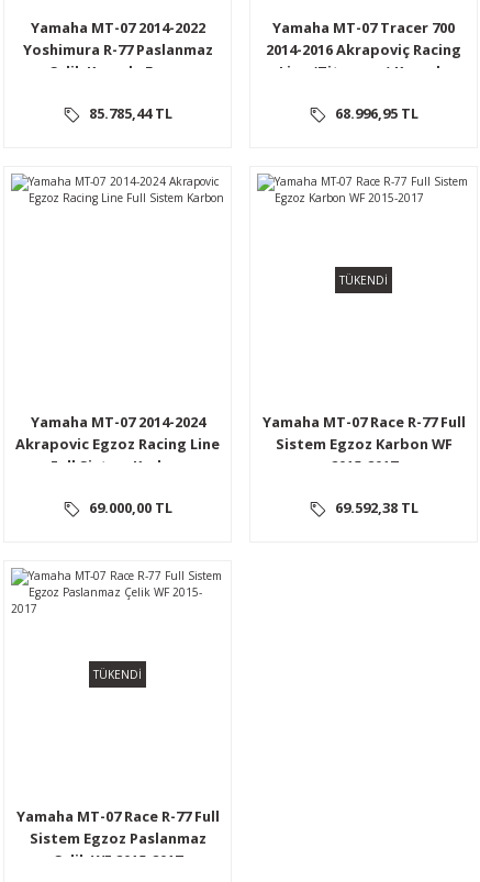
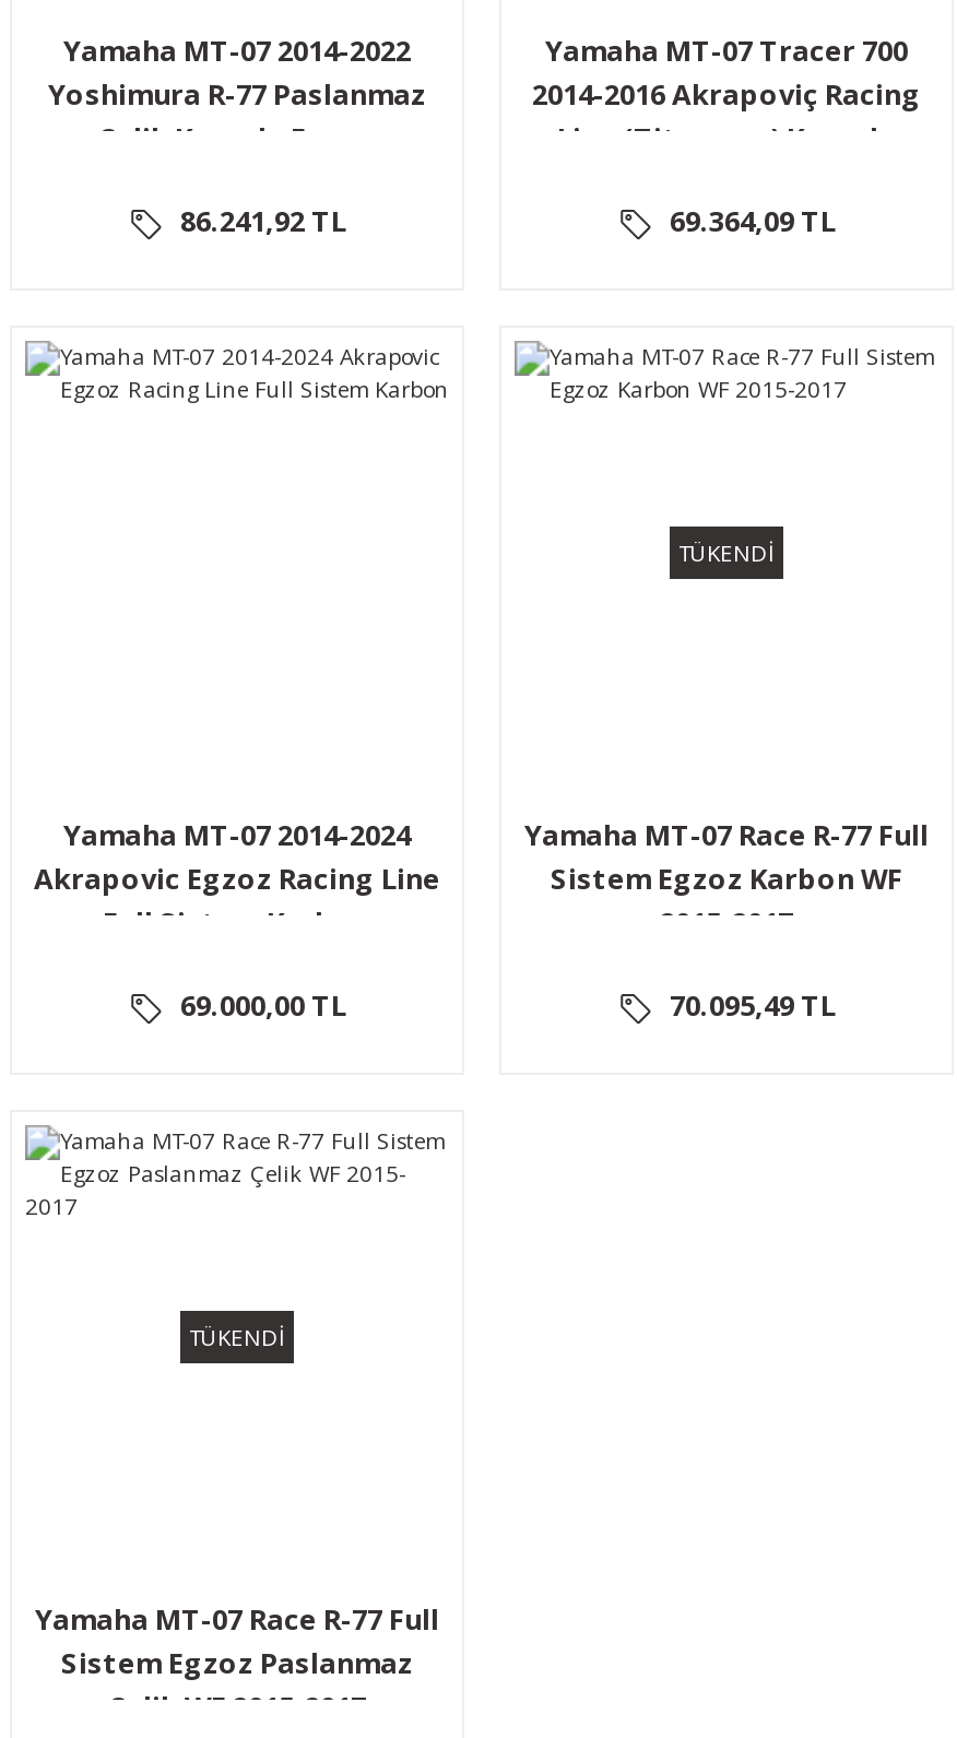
- 85.785,44 TL
+ 86.241,92 TL

- 68.996,95 TL
+ 69.364,09 TL

- 69.592,38 TL
+ 70.095,49 TL
